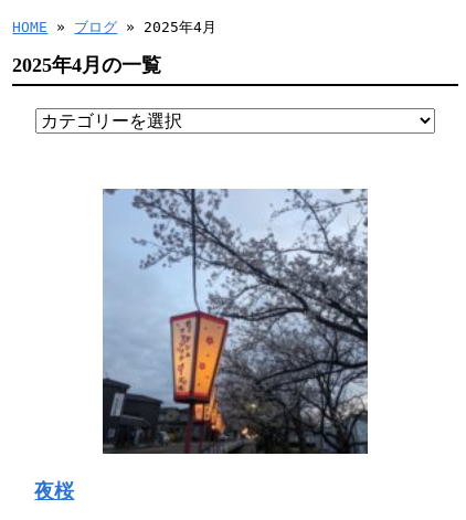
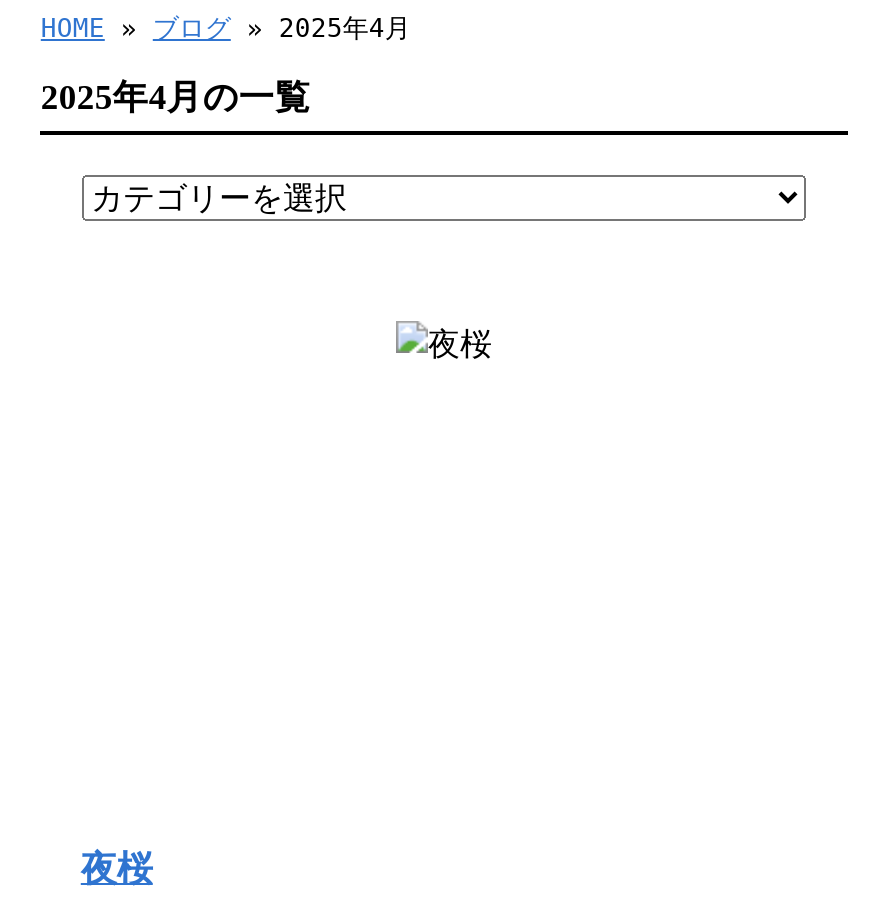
- [image]
